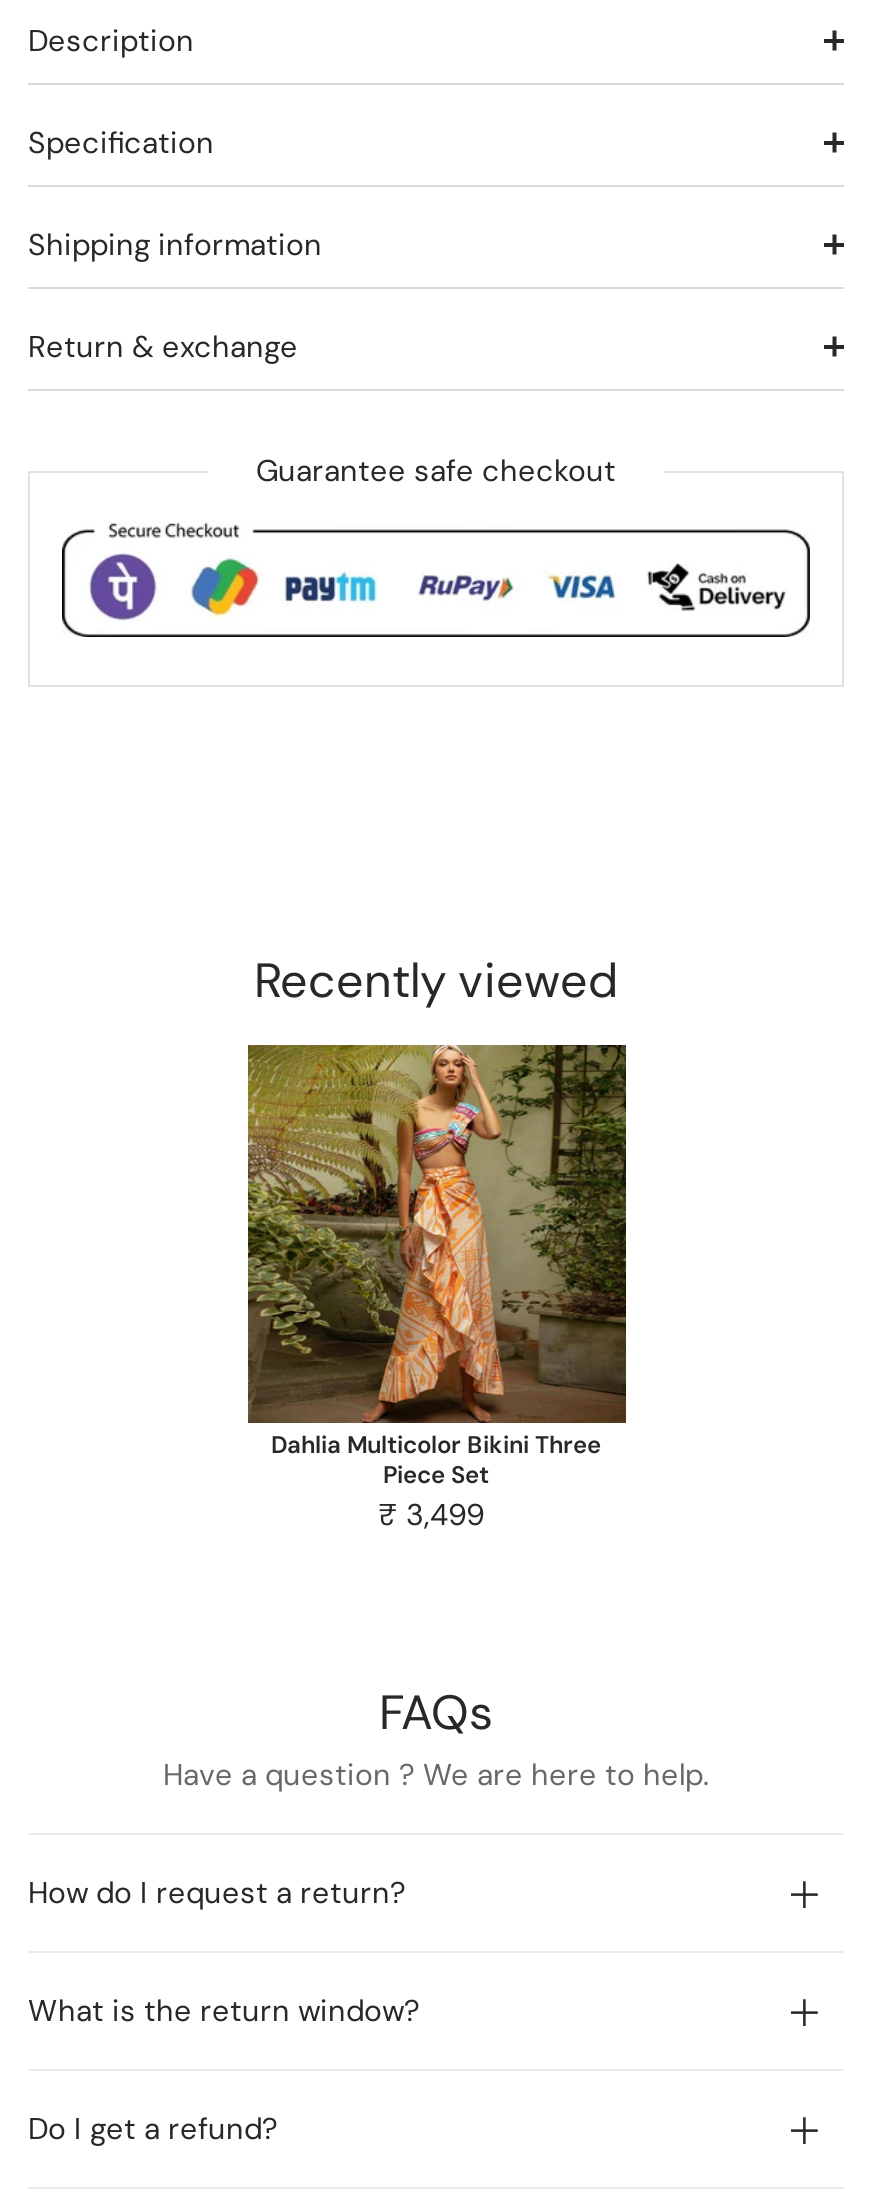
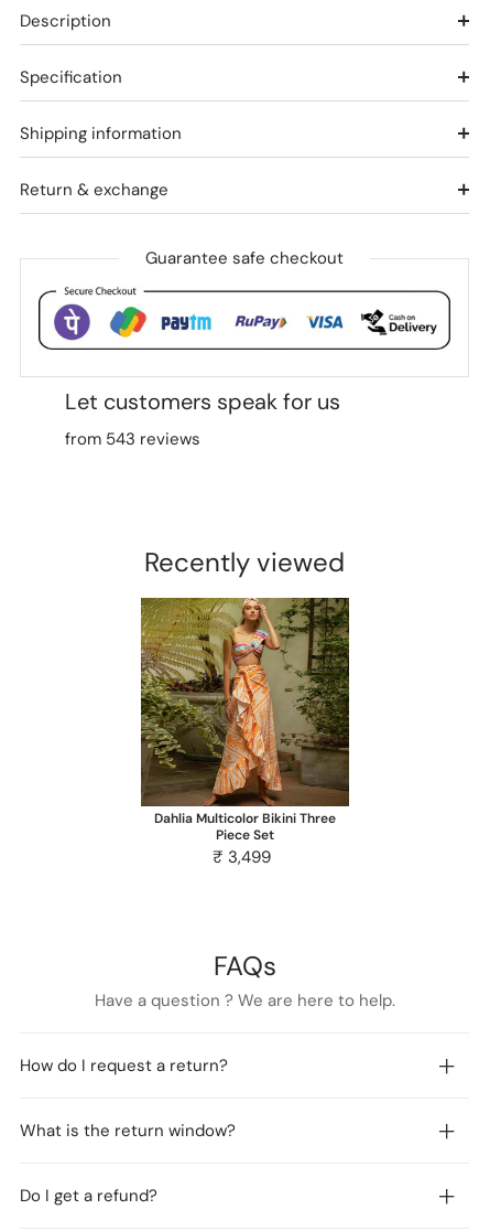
+ Let customers speak for us
+ from 543 reviews
